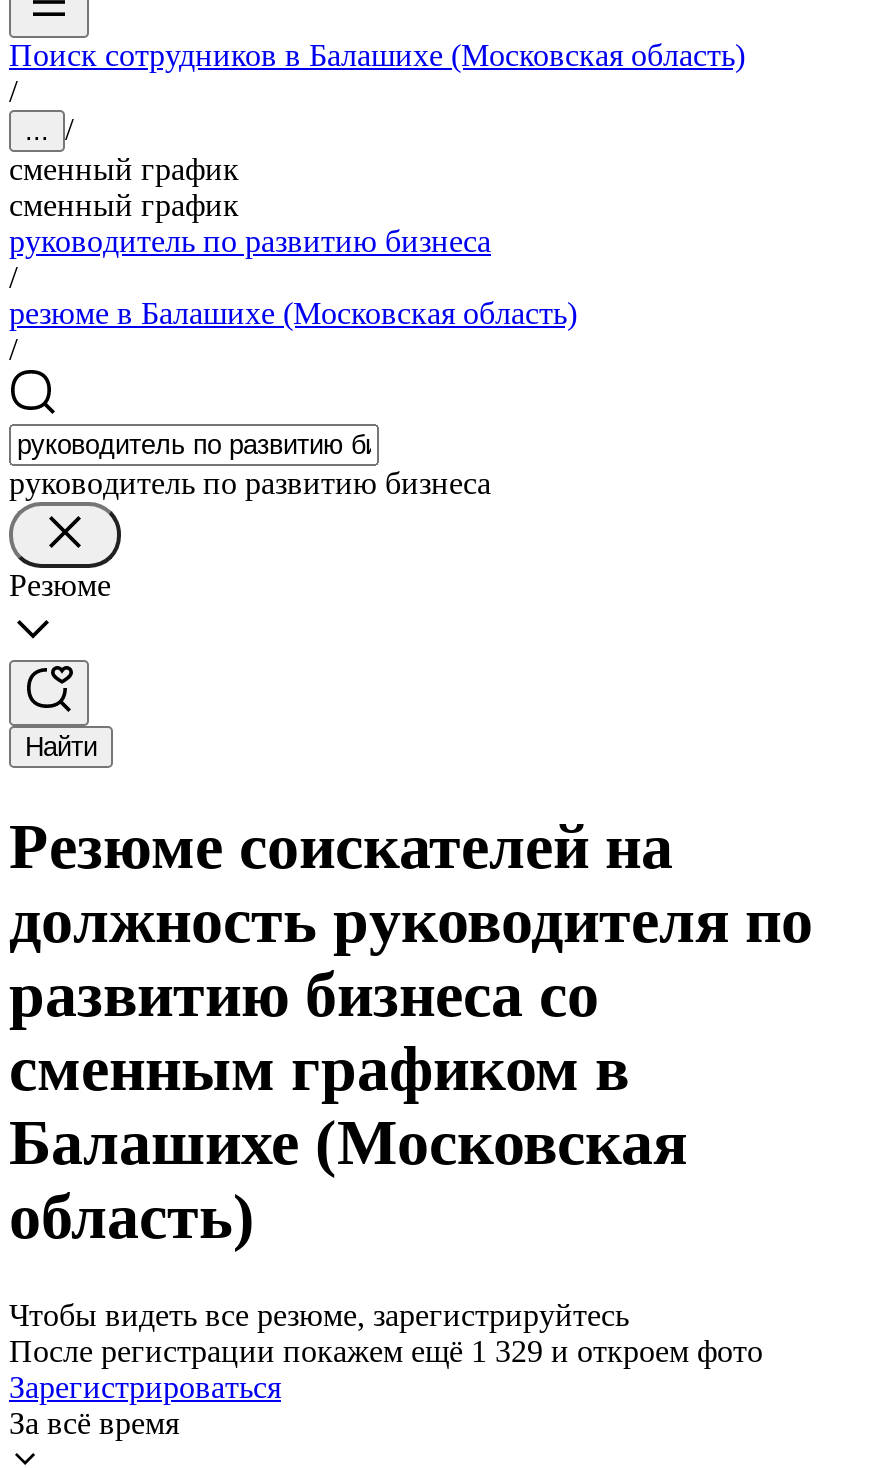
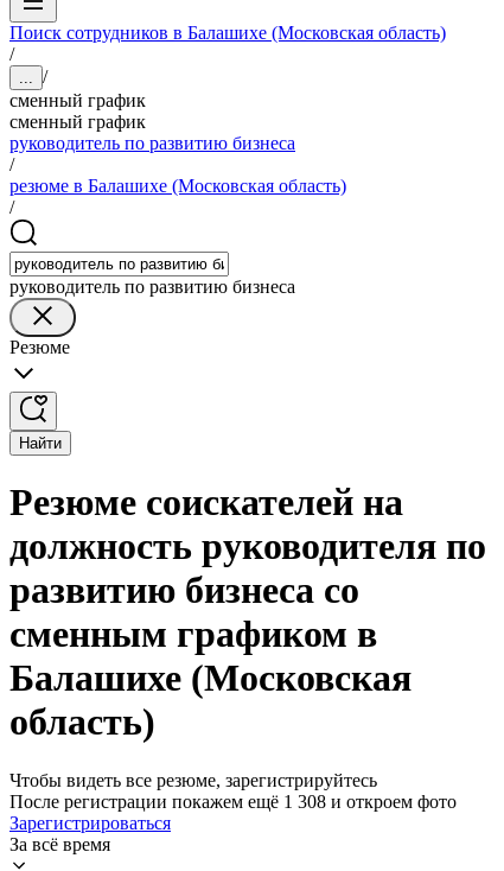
- После регистрации покажем ещё 1 329 и откроем фото
+ После регистрации покажем ещё 1 308 и откроем фото
